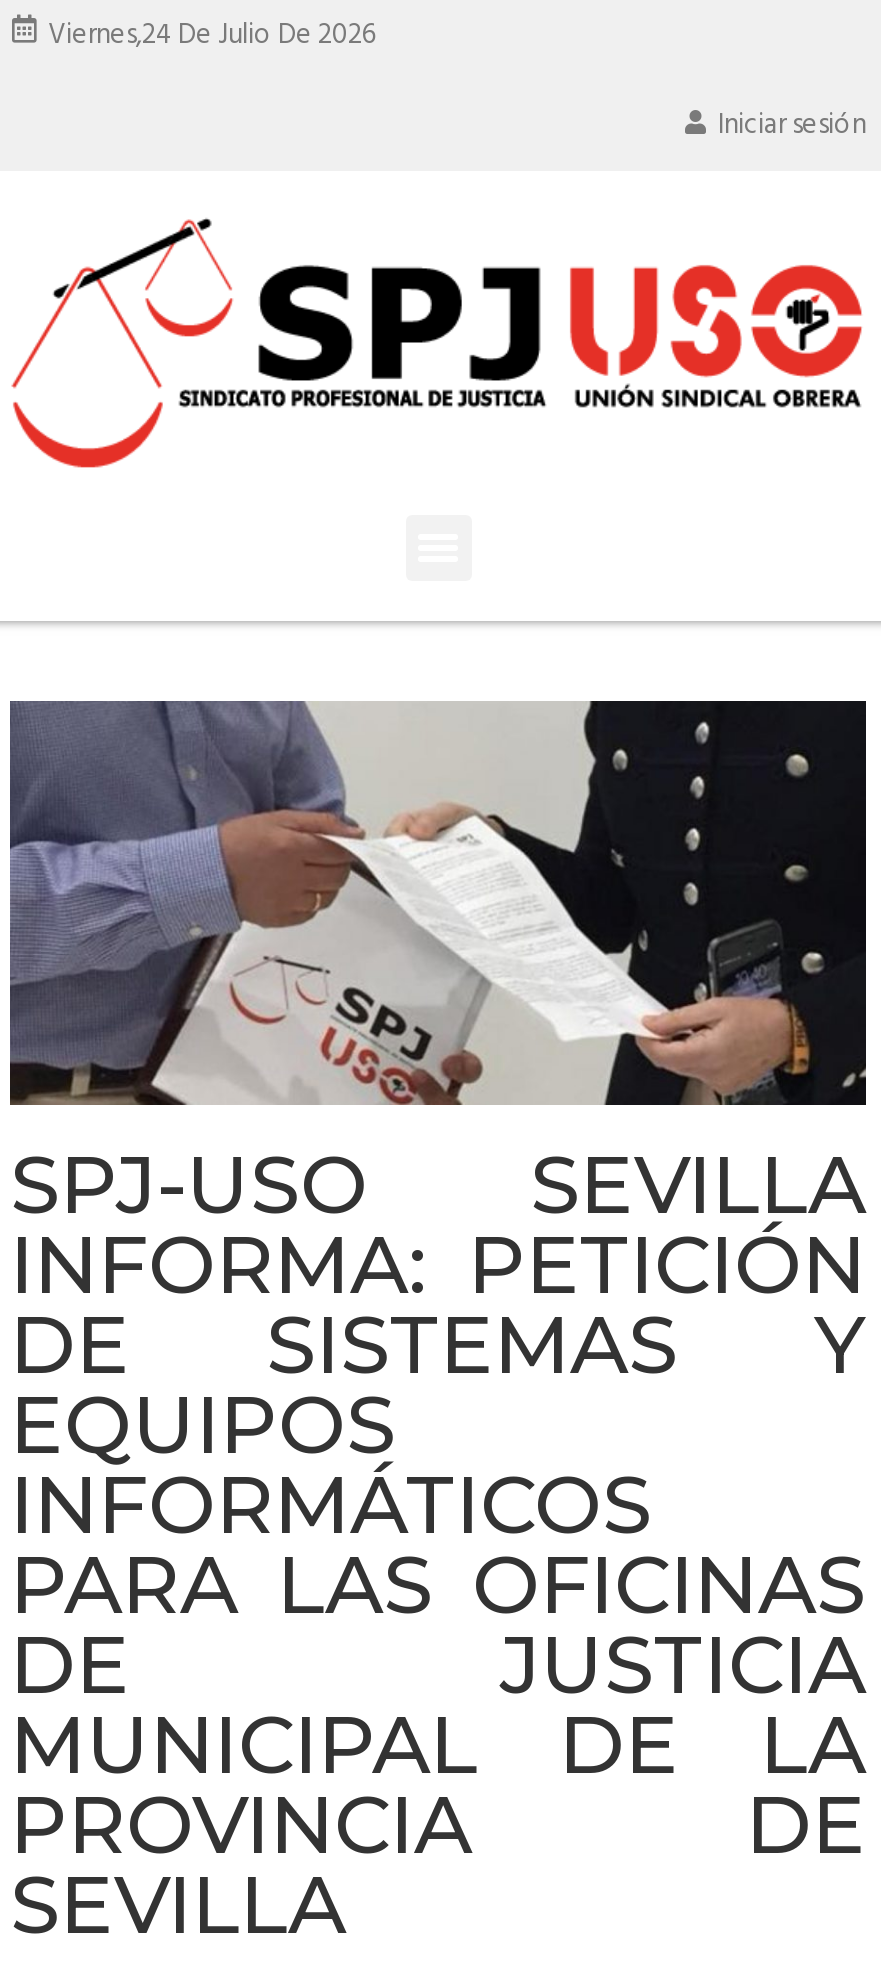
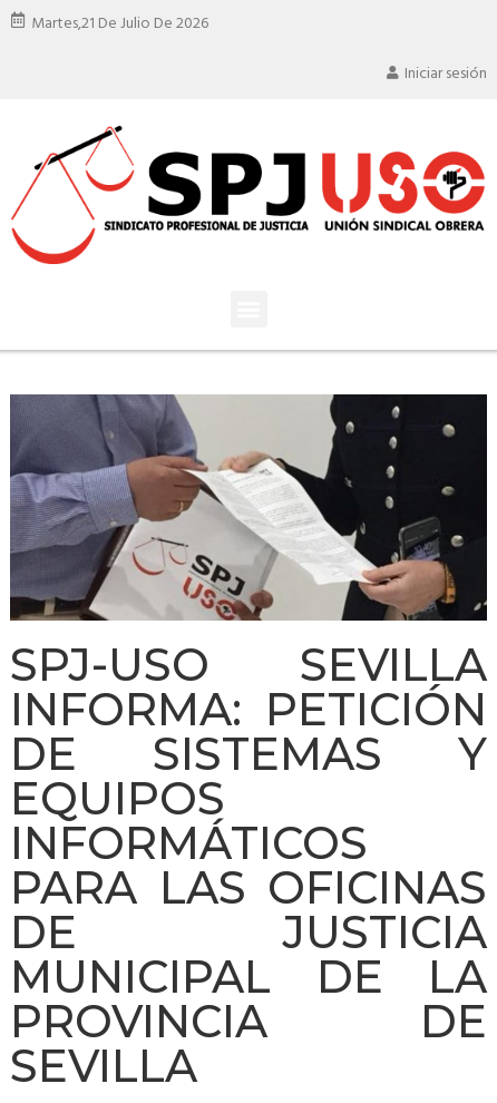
- Viernes,24 De Julio De 2026
+ Martes,21 De Julio De 2026
